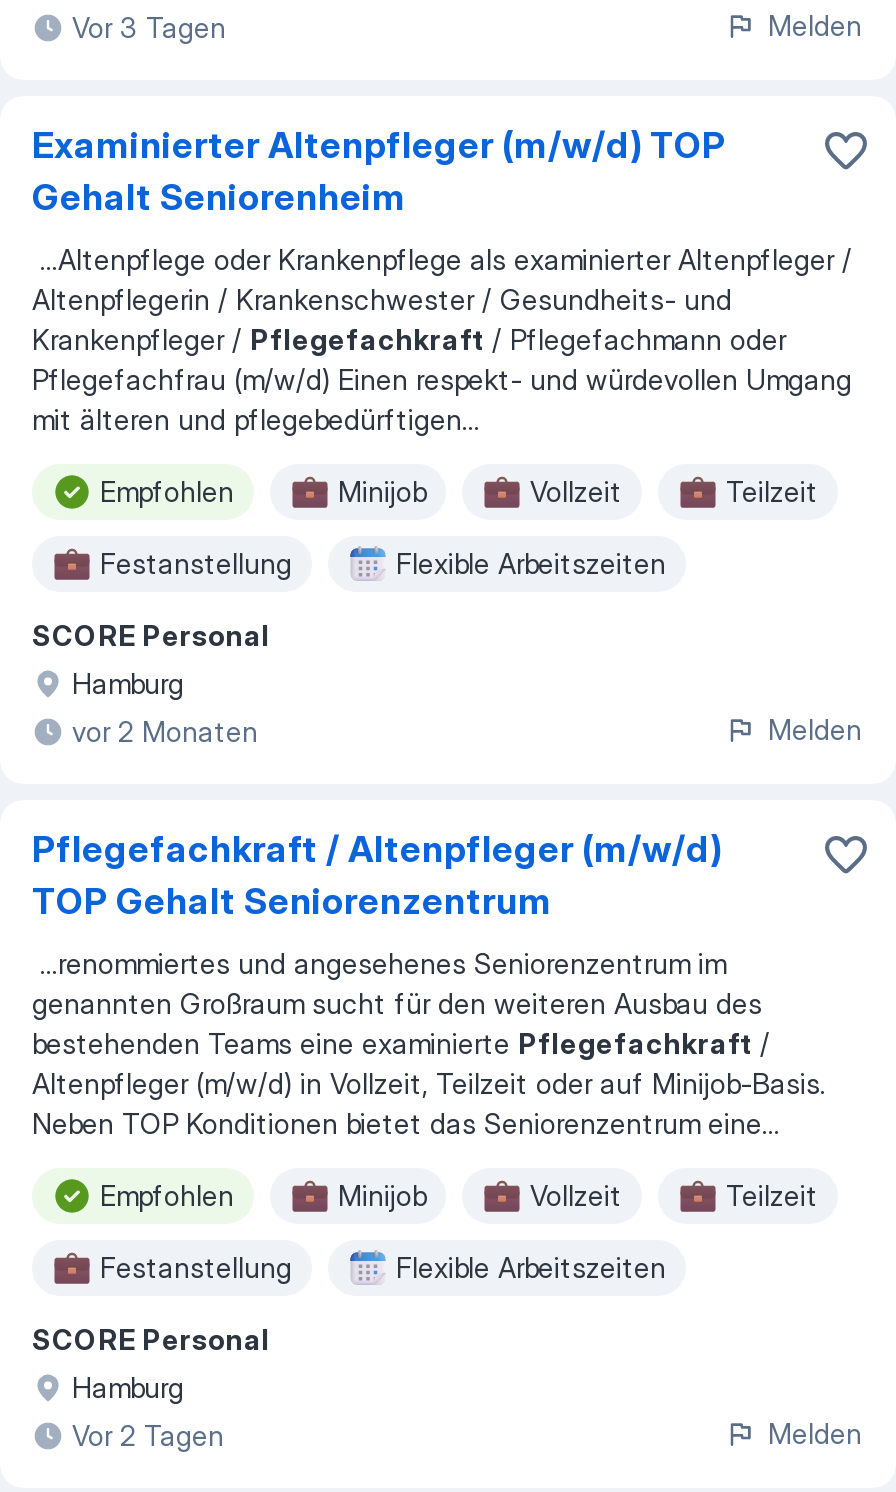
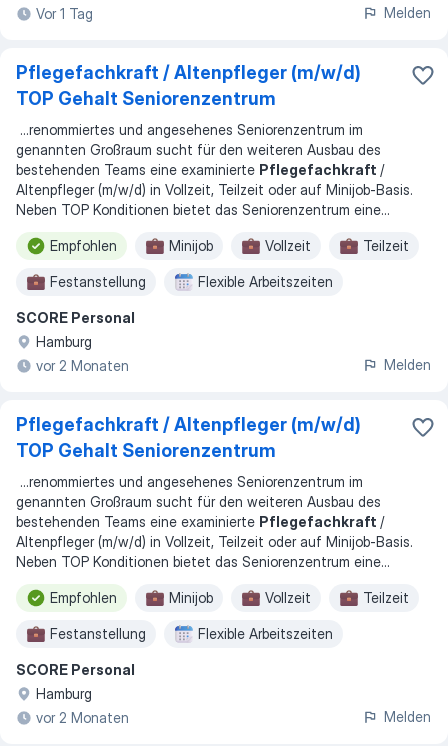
- Vor 3 Tagen
+ Vor 1 Tag

- Examinierter Altenpfleger (m/w/d) TOP
- Gehalt Seniorenheim
+ Pflegefachkraft / Altenpfleger (m/w/d)
+ TOP Gehalt Seniorenzentrum

- ...Altenpflege oder Krankenpflege als examinierter Altenpfleger /
- Altenpflegerin / Krankenschwester / Gesundheits- und
- Krankenpfleger / Pflegefachkraft / Pflegefachmann oder
- Pflegefachfrau (m/w/d) Einen respekt- und würdevollen Umgang
- mit älteren und pflegebedürftigen...
+ ...renommiertes und angesehenes Seniorenzentrum im
+ genannten Großraum sucht für den weiteren Ausbau des
+ bestehenden Teams eine examinierte Pflegefachkraft /
+ Altenpfleger (m/w/d) in Vollzeit, Teilzeit oder auf Minijob-Basis.
+ Neben TOP Konditionen bietet das Seniorenzentrum eine...

- Vor 2 Tagen
+ vor 2 Monaten
